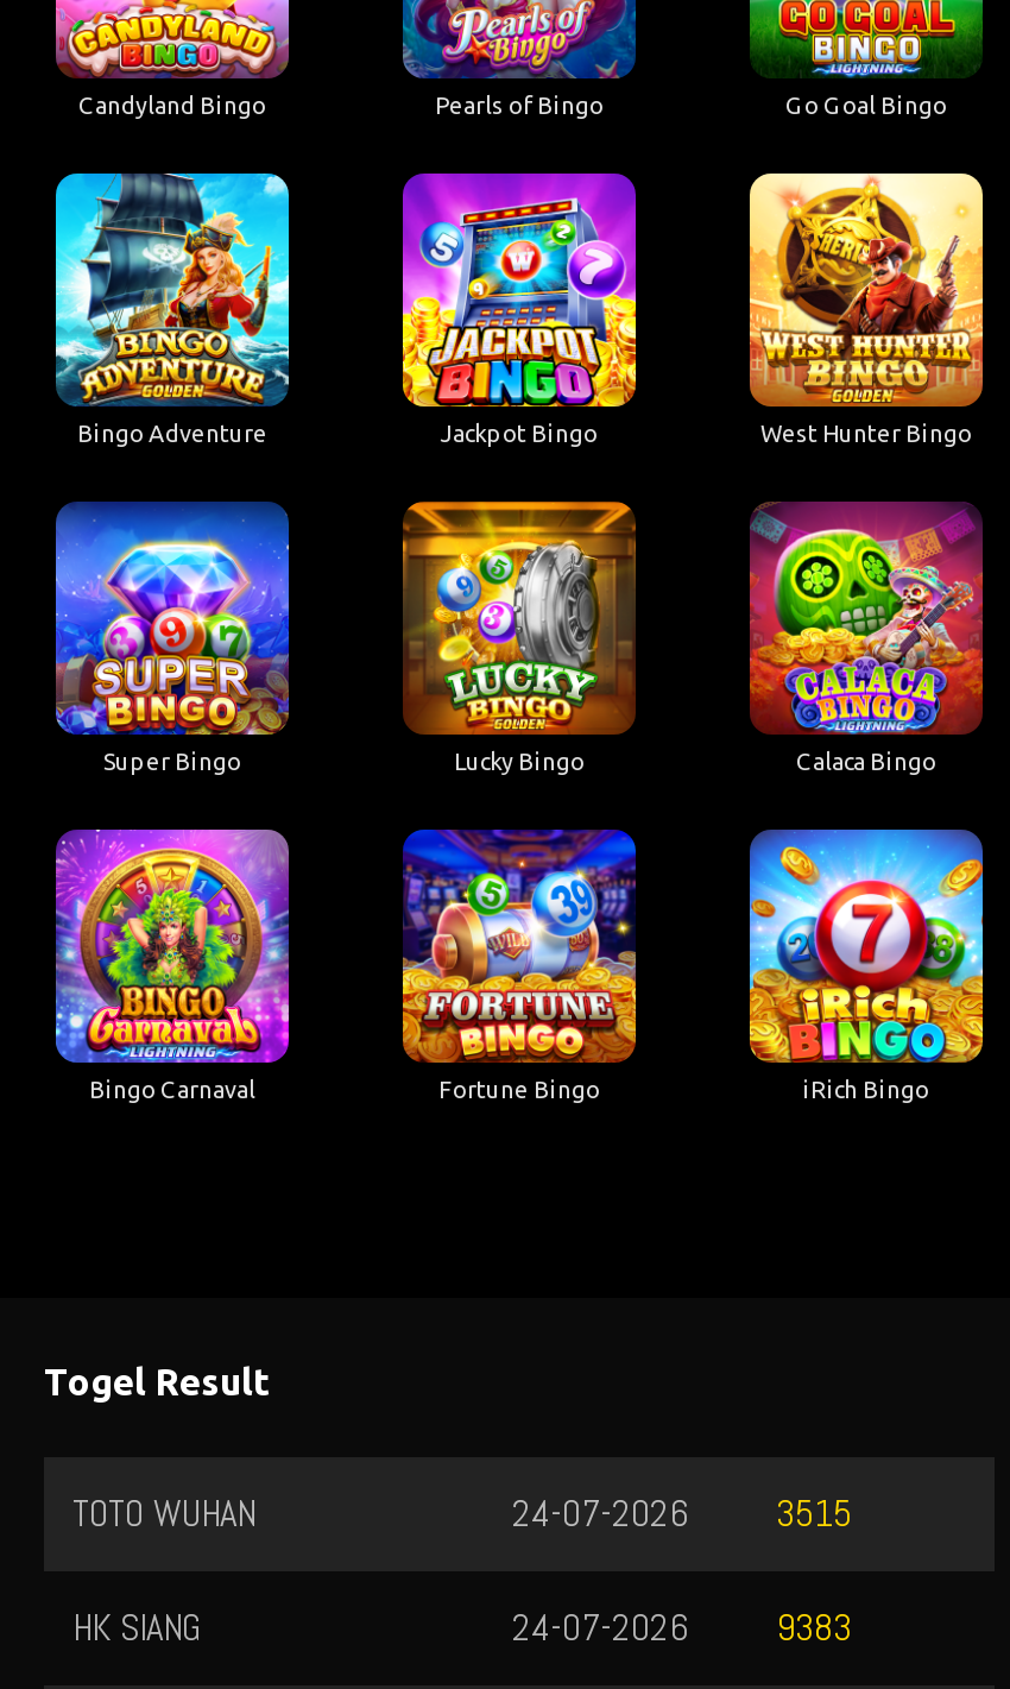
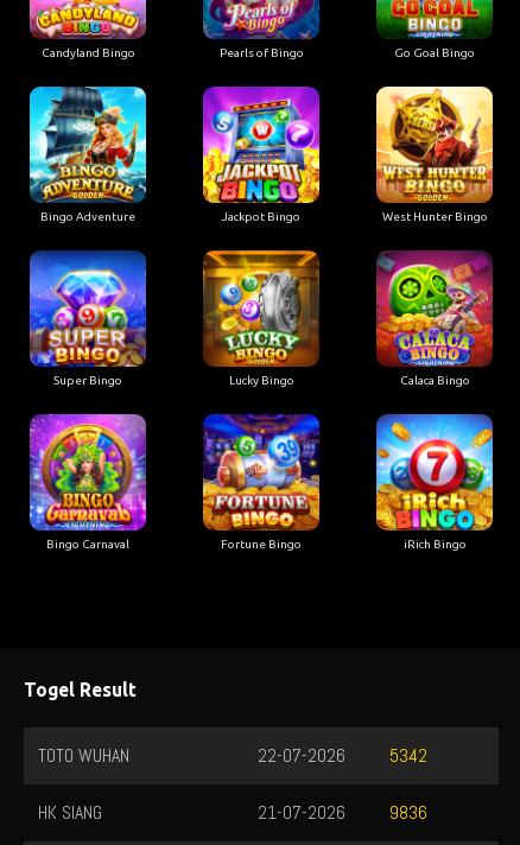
- 24-07-2026
+ 22-07-2026

- 3515
+ 5342

- 24-07-2026
+ 21-07-2026

- 9383
+ 9836
